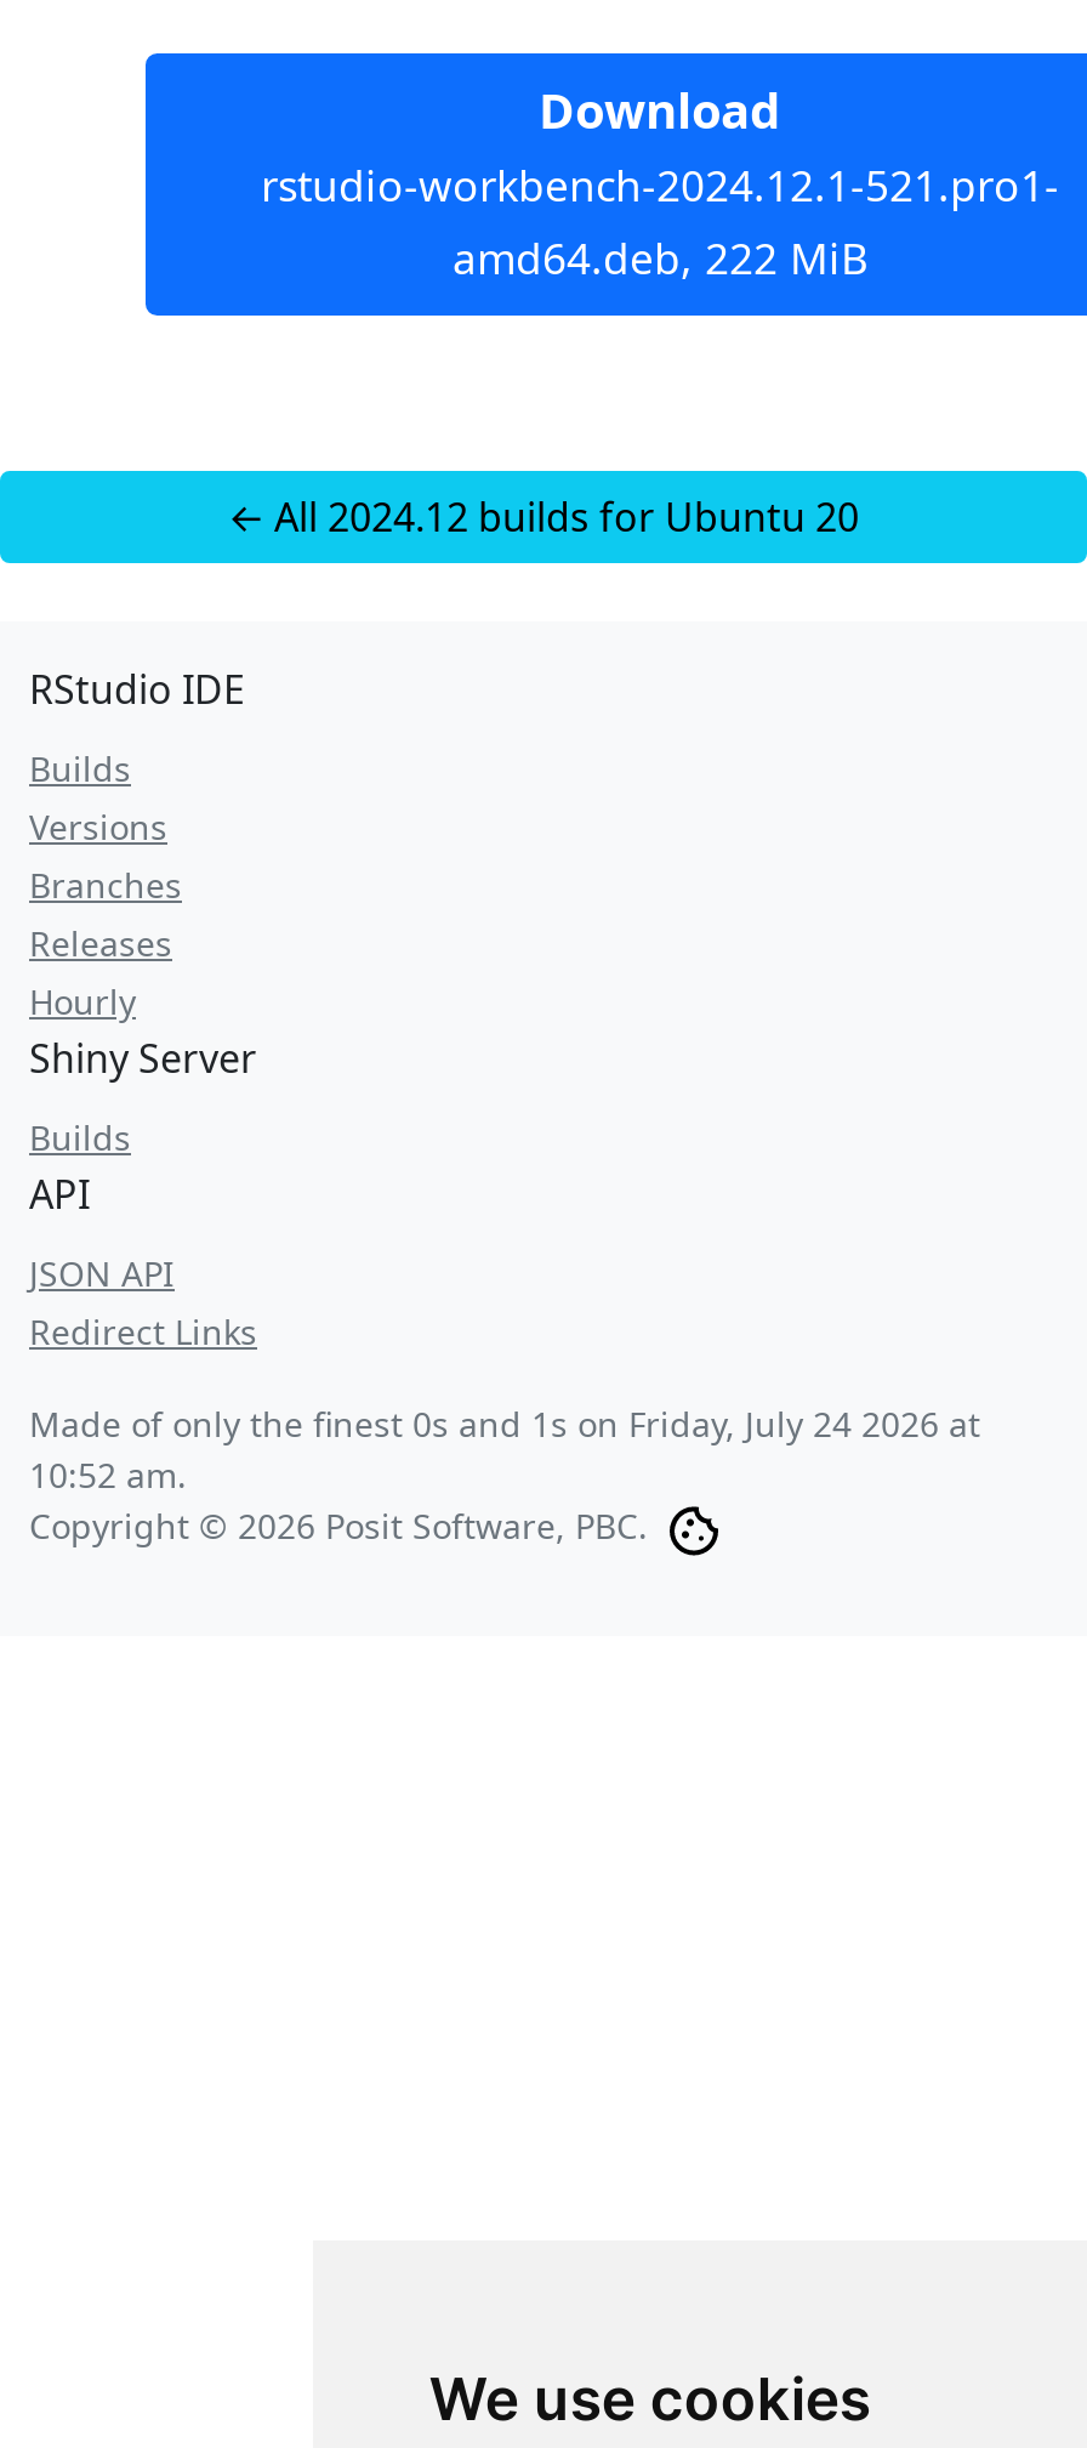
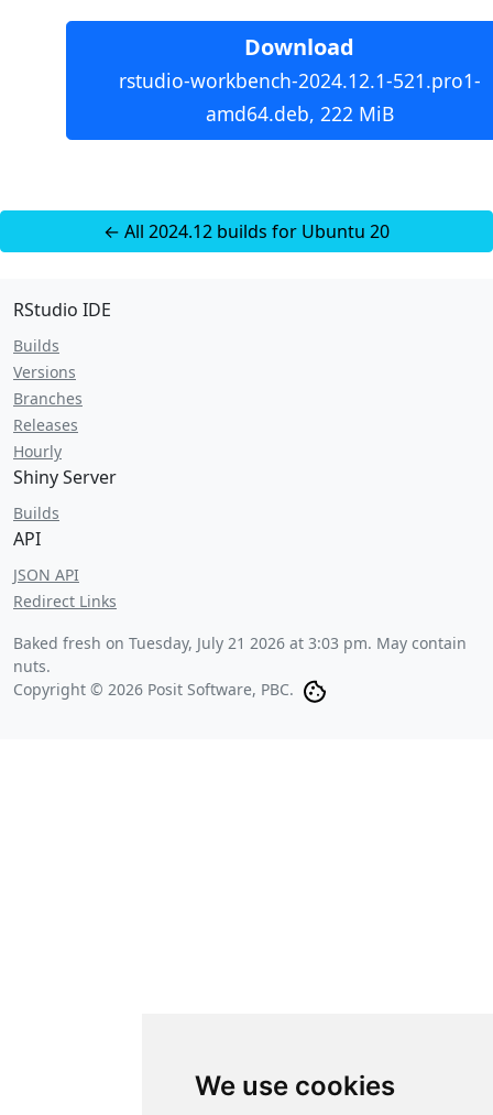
- Made of only the finest 0s and 1s on Friday, July 24 2026 at
- 10:52 am.
+ Baked fresh on Tuesday, July 21 2026 at 3:03 pm. May contain
+ nuts.
